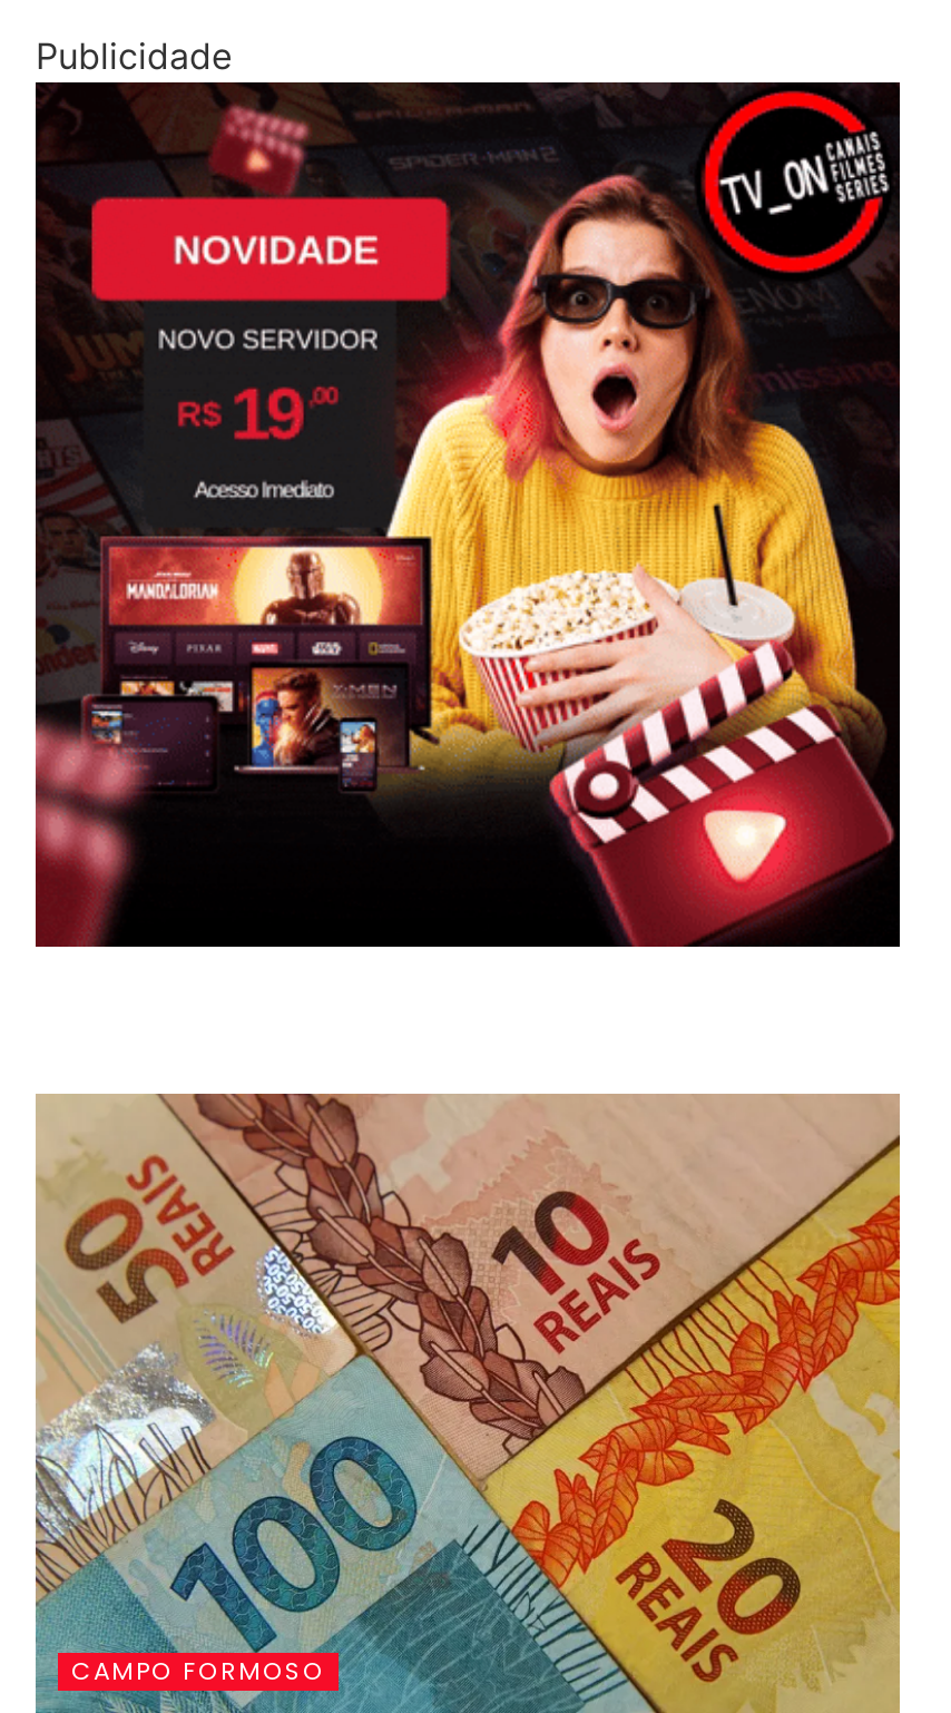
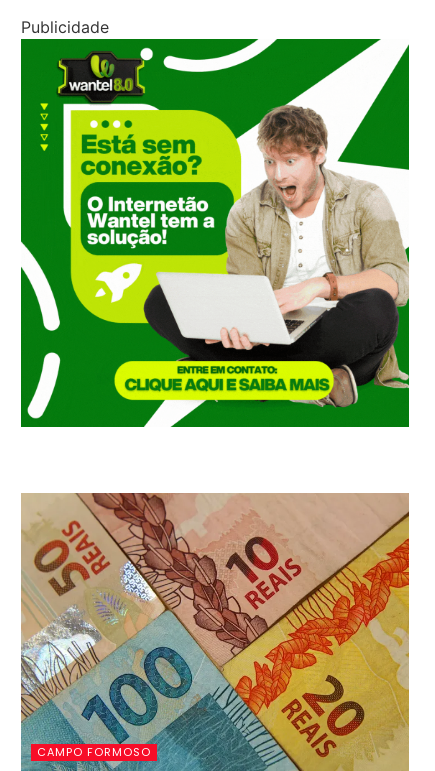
- [image]
+ [image]
